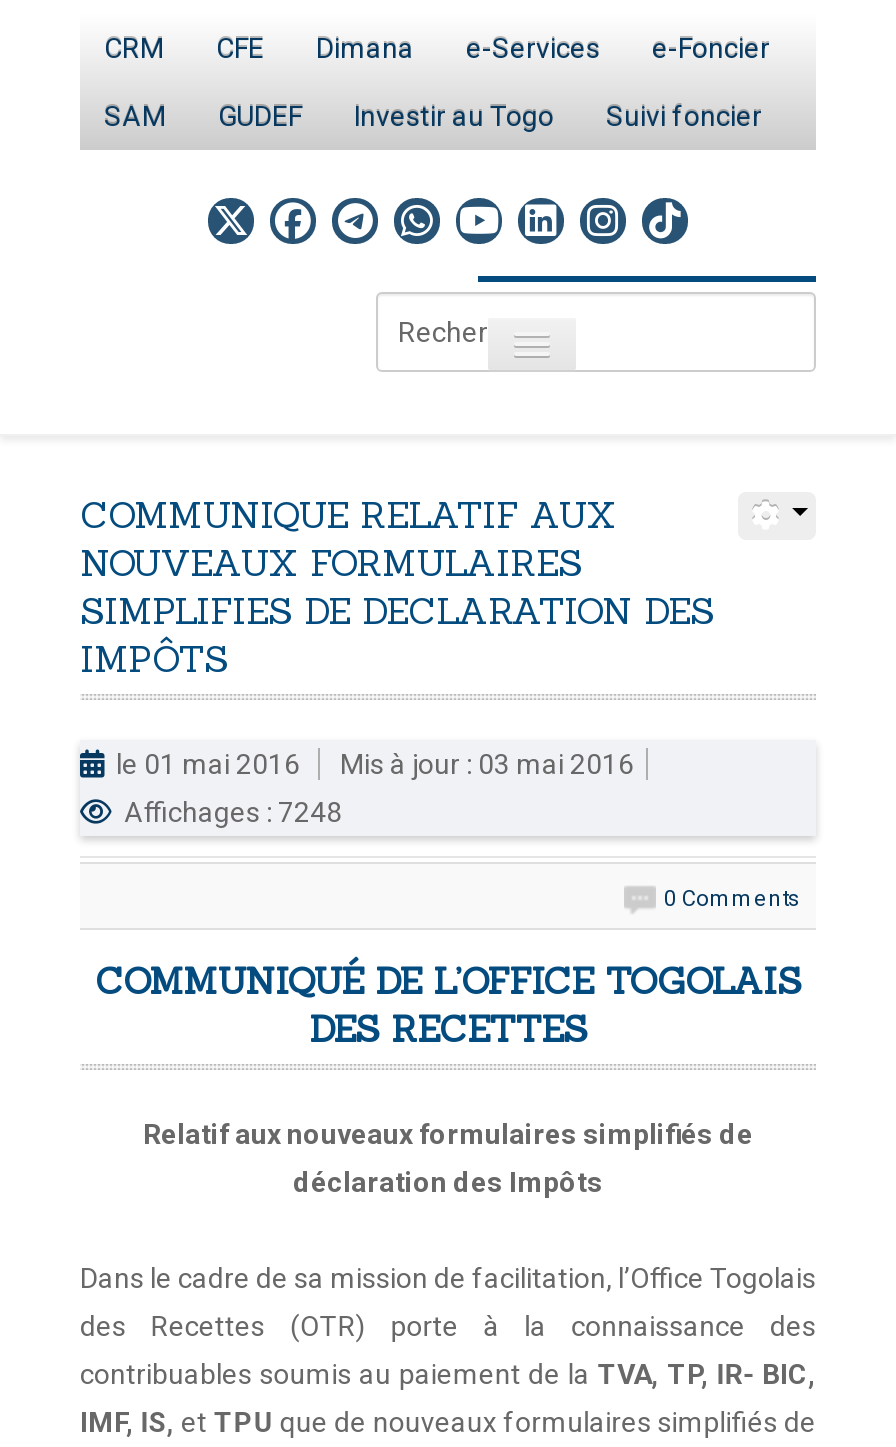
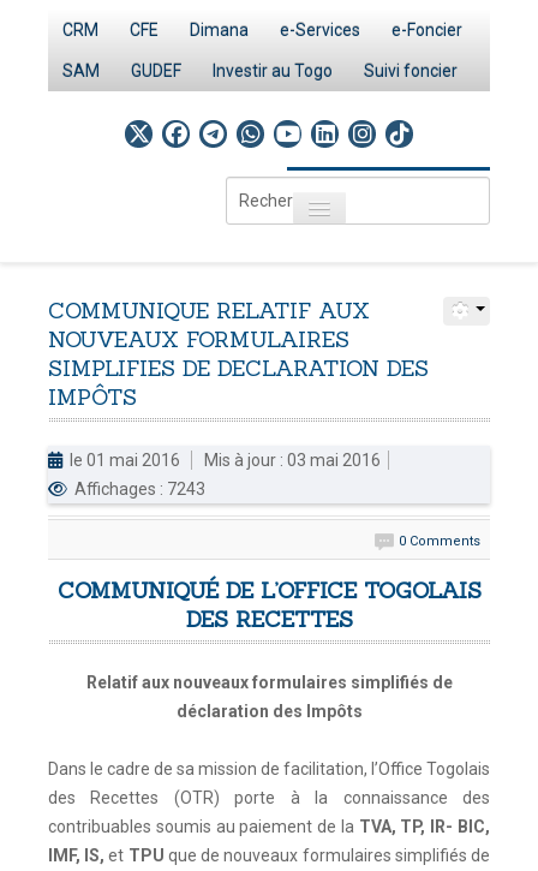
- Affichages : 7248
+ Affichages : 7243
